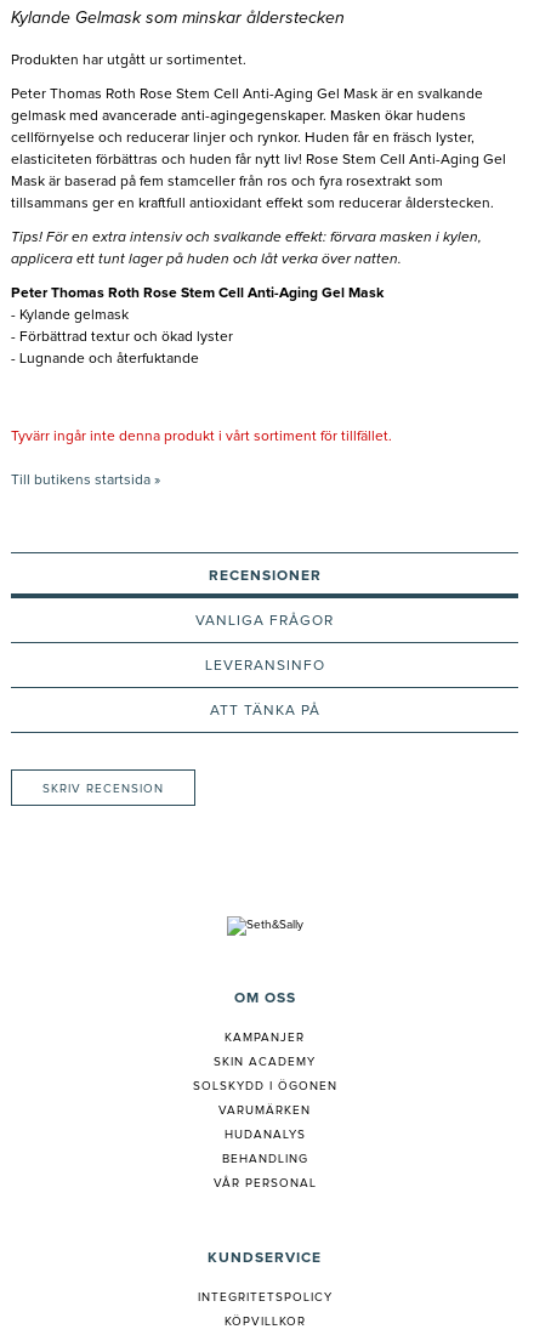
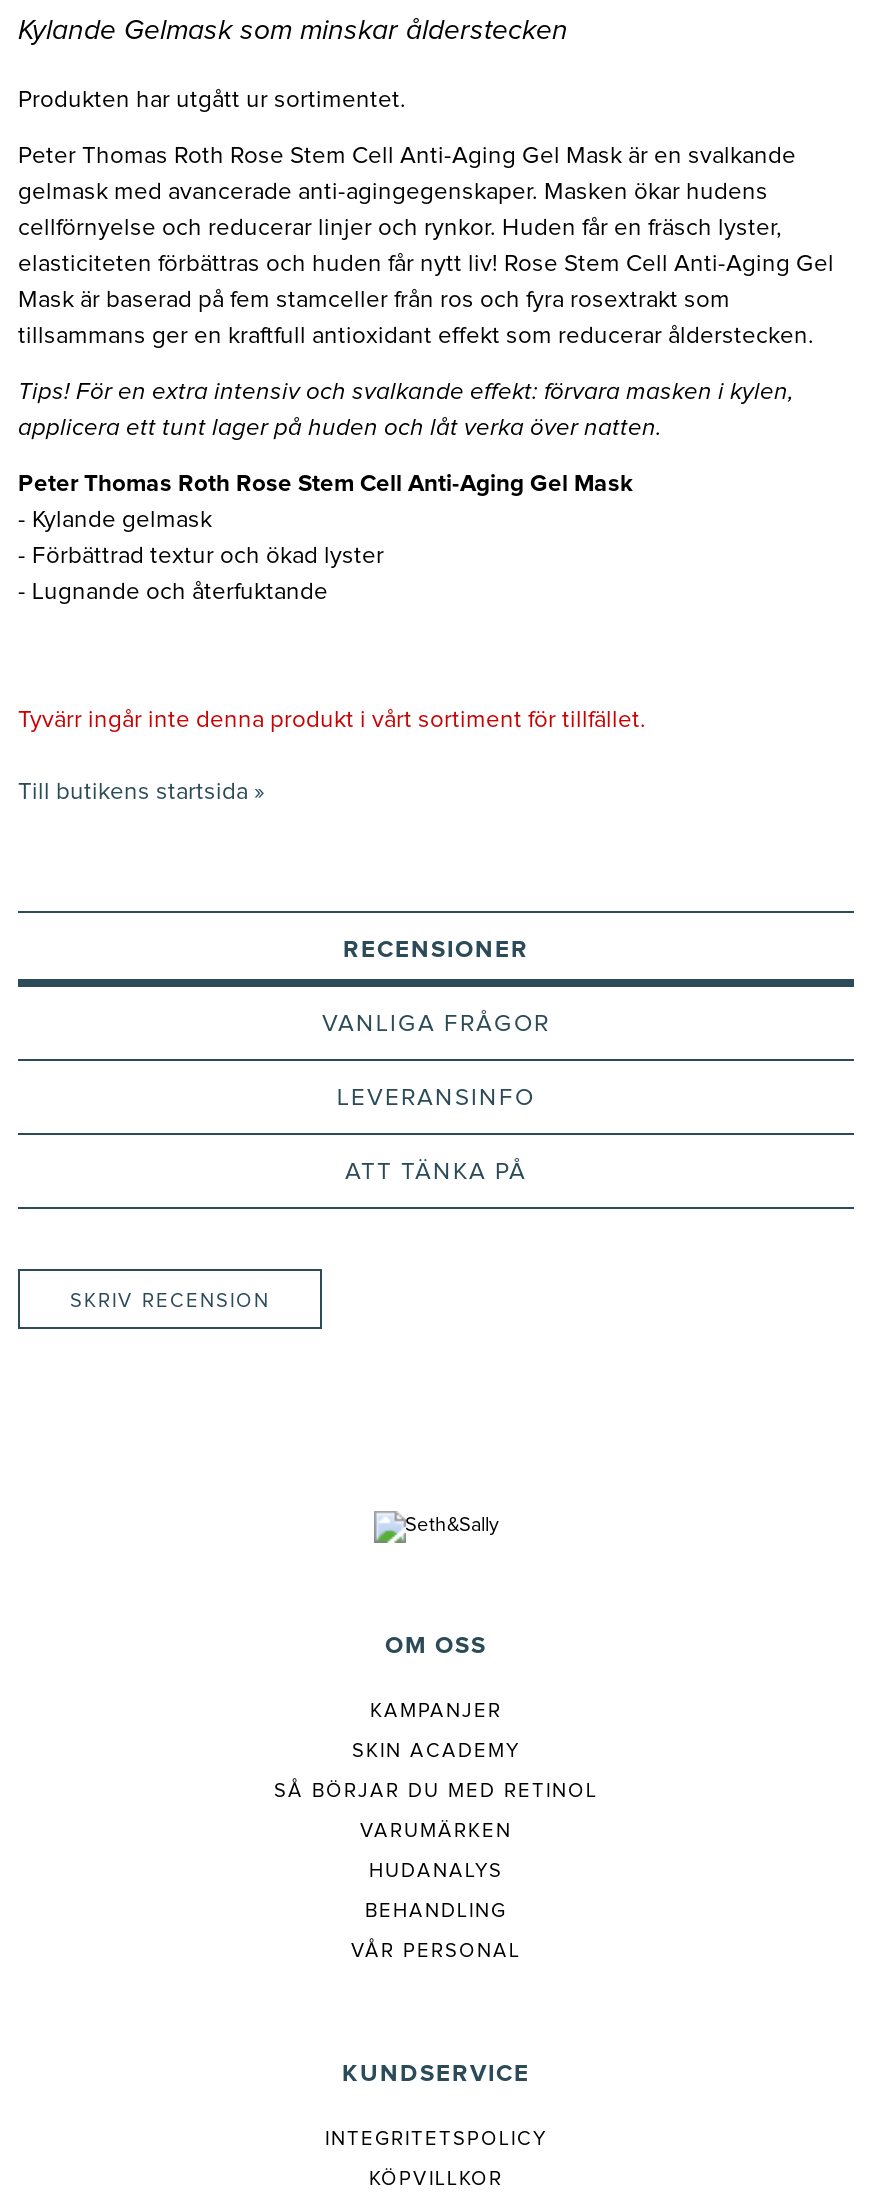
- SOLSKYDD I ÖGONEN
+ SÅ BÖRJAR DU MED RETINOL
